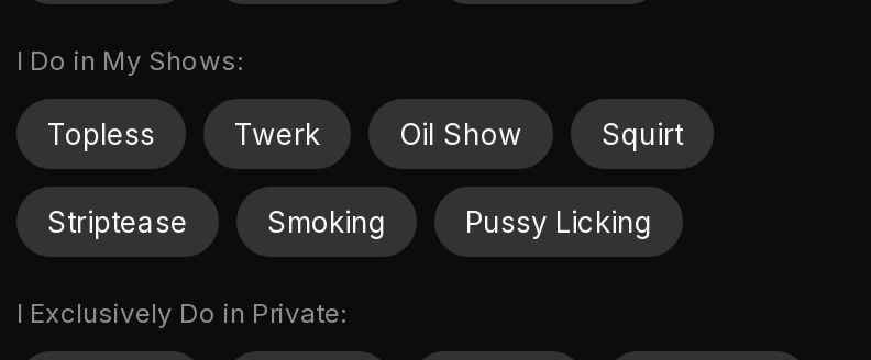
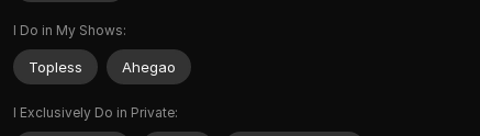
- Twerk
- Oil Show
- Squirt
- Striptease
- Smoking
- Pussy Licking
+ Ahegao
